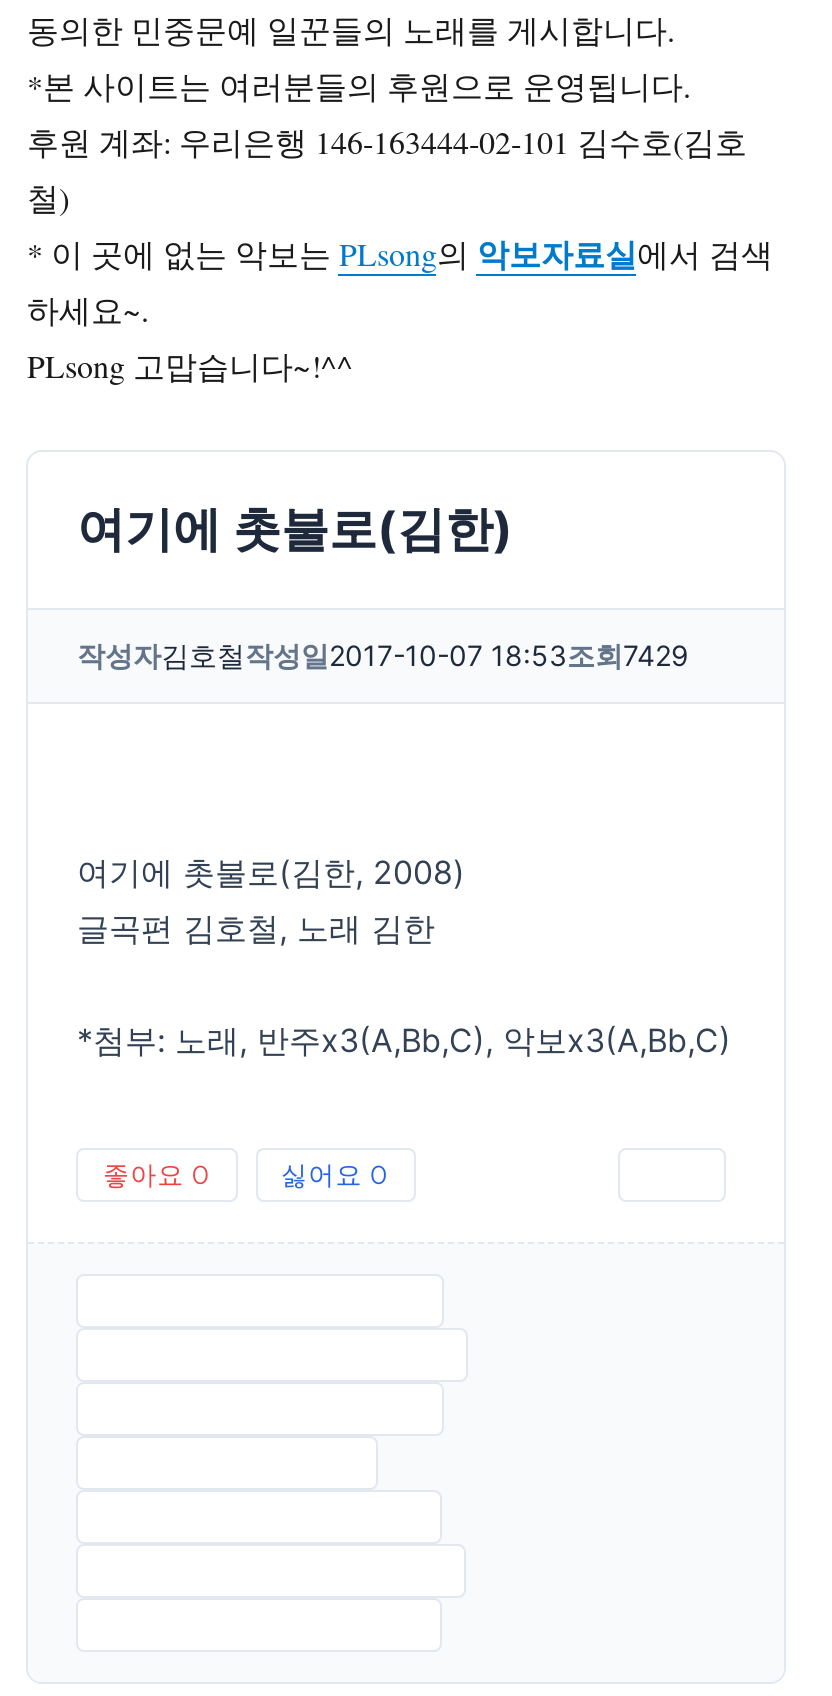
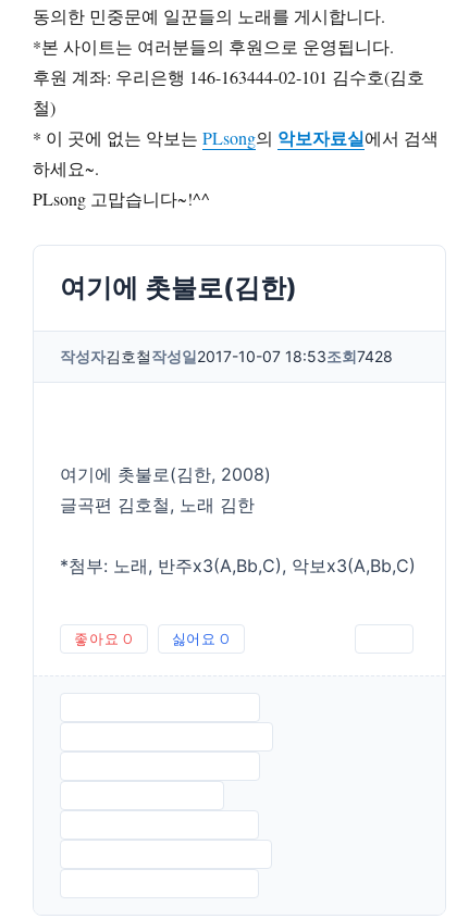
- 작성자김호철 작성일2017-10-07 18:53조회7429
+ 작성자김호철 작성일2017-10-07 18:53조회7428
